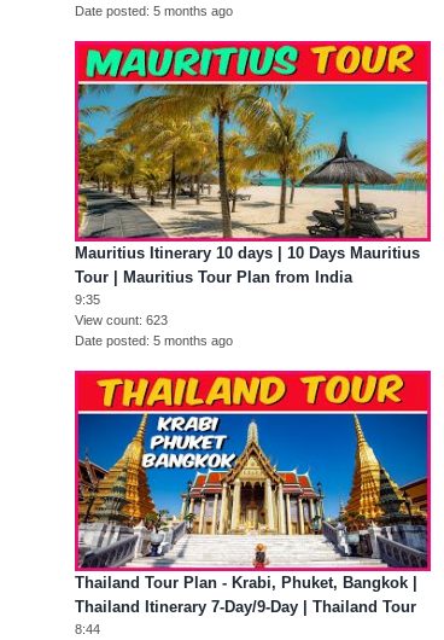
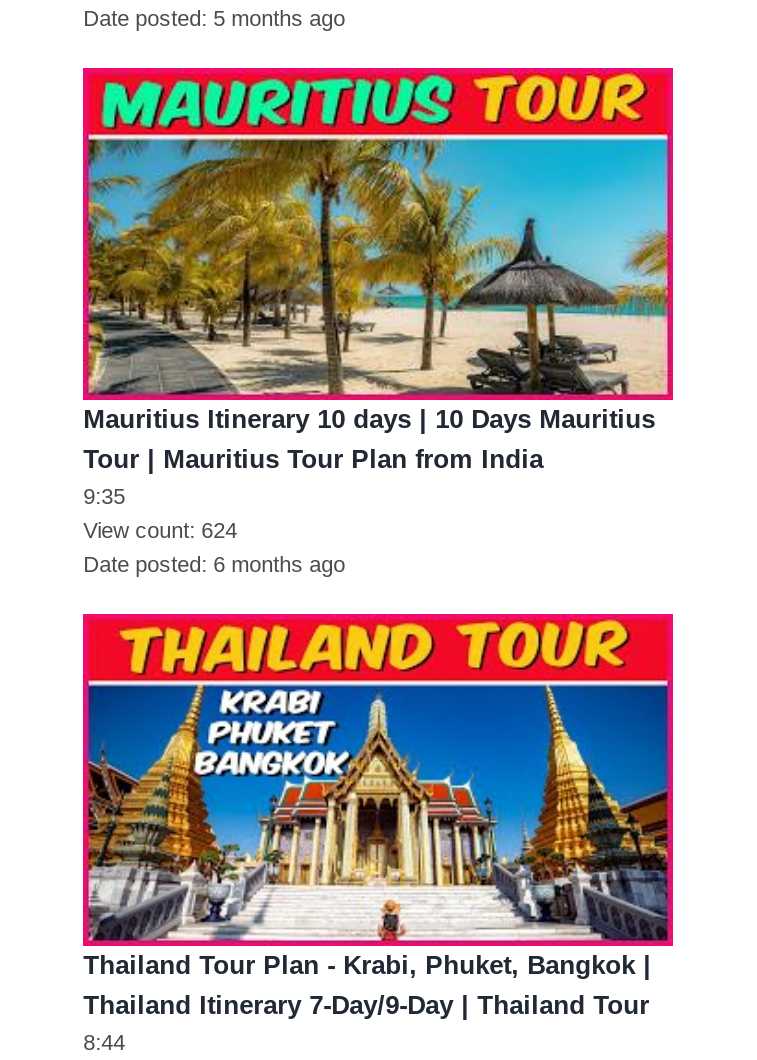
- View count 623
+ View count 624

- Date posted 5 months ago
+ Date posted 6 months ago
